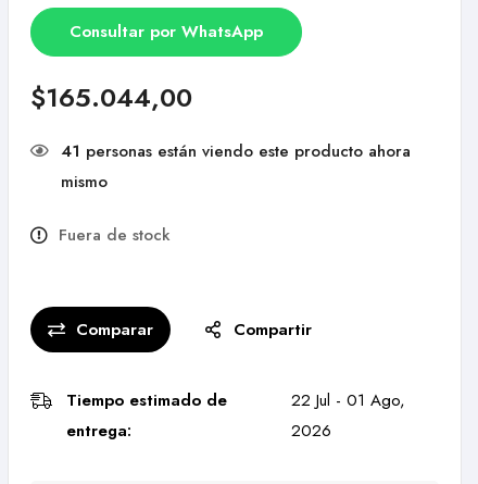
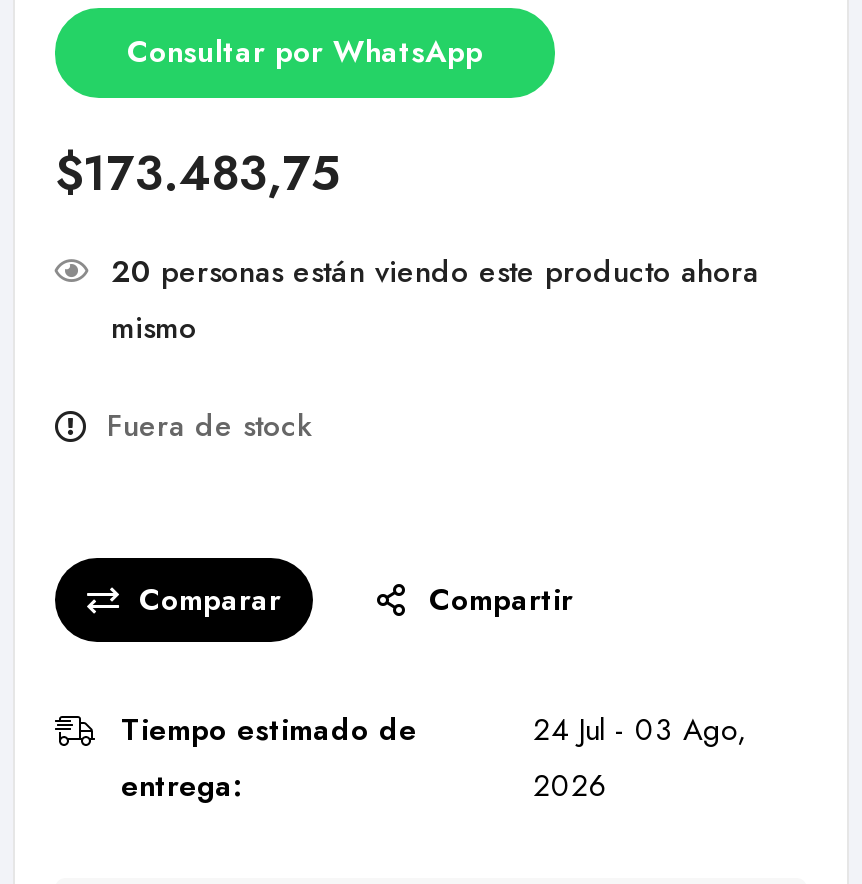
- $165.044,00
+ $173.483,75

- 41 personas están viendo este producto ahora
+ 20 personas están viendo este producto ahora

- 22 Jul - 01 Ago,
+ 24 Jul - 03 Ago,
